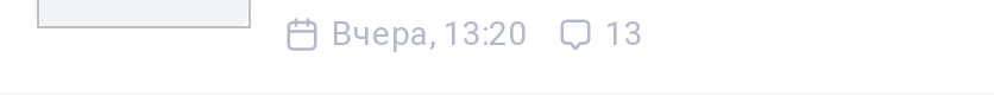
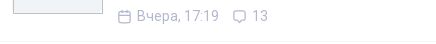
- Вчера, 13:20
+ Вчера, 17:19
